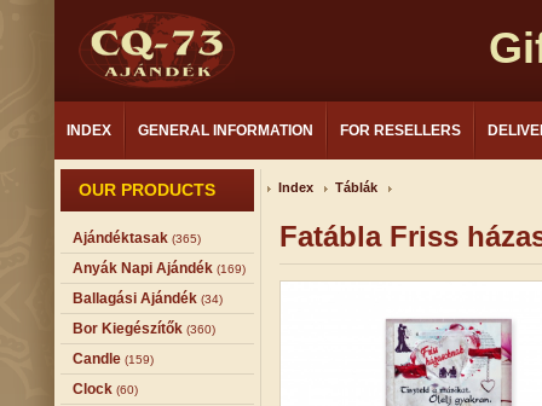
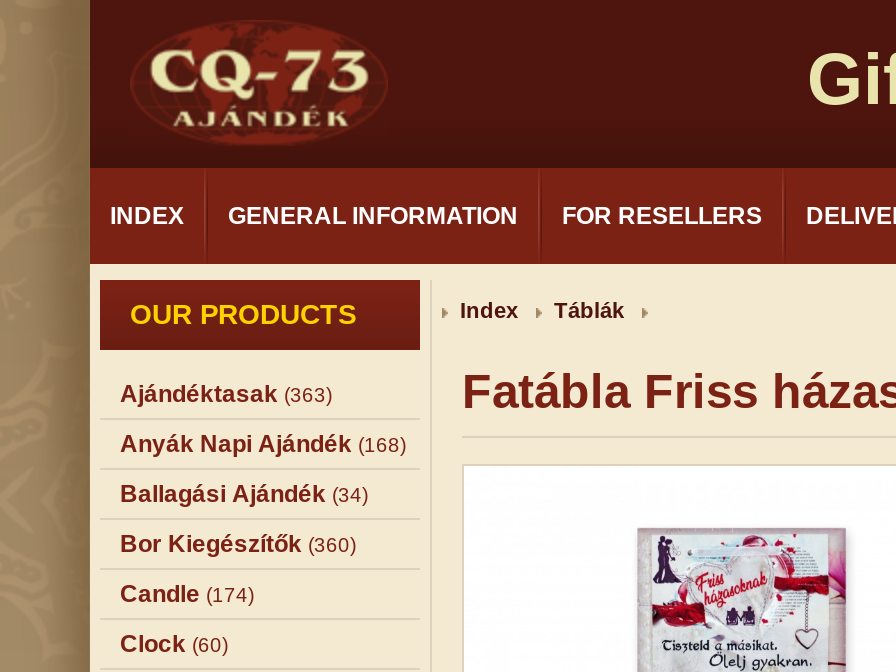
- Ajándéktasak (365)
+ Ajándéktasak (363)

- Anyák Napi Ajándék (169)
+ Anyák Napi Ajándék (168)

- Candle (159)
+ Candle (174)
